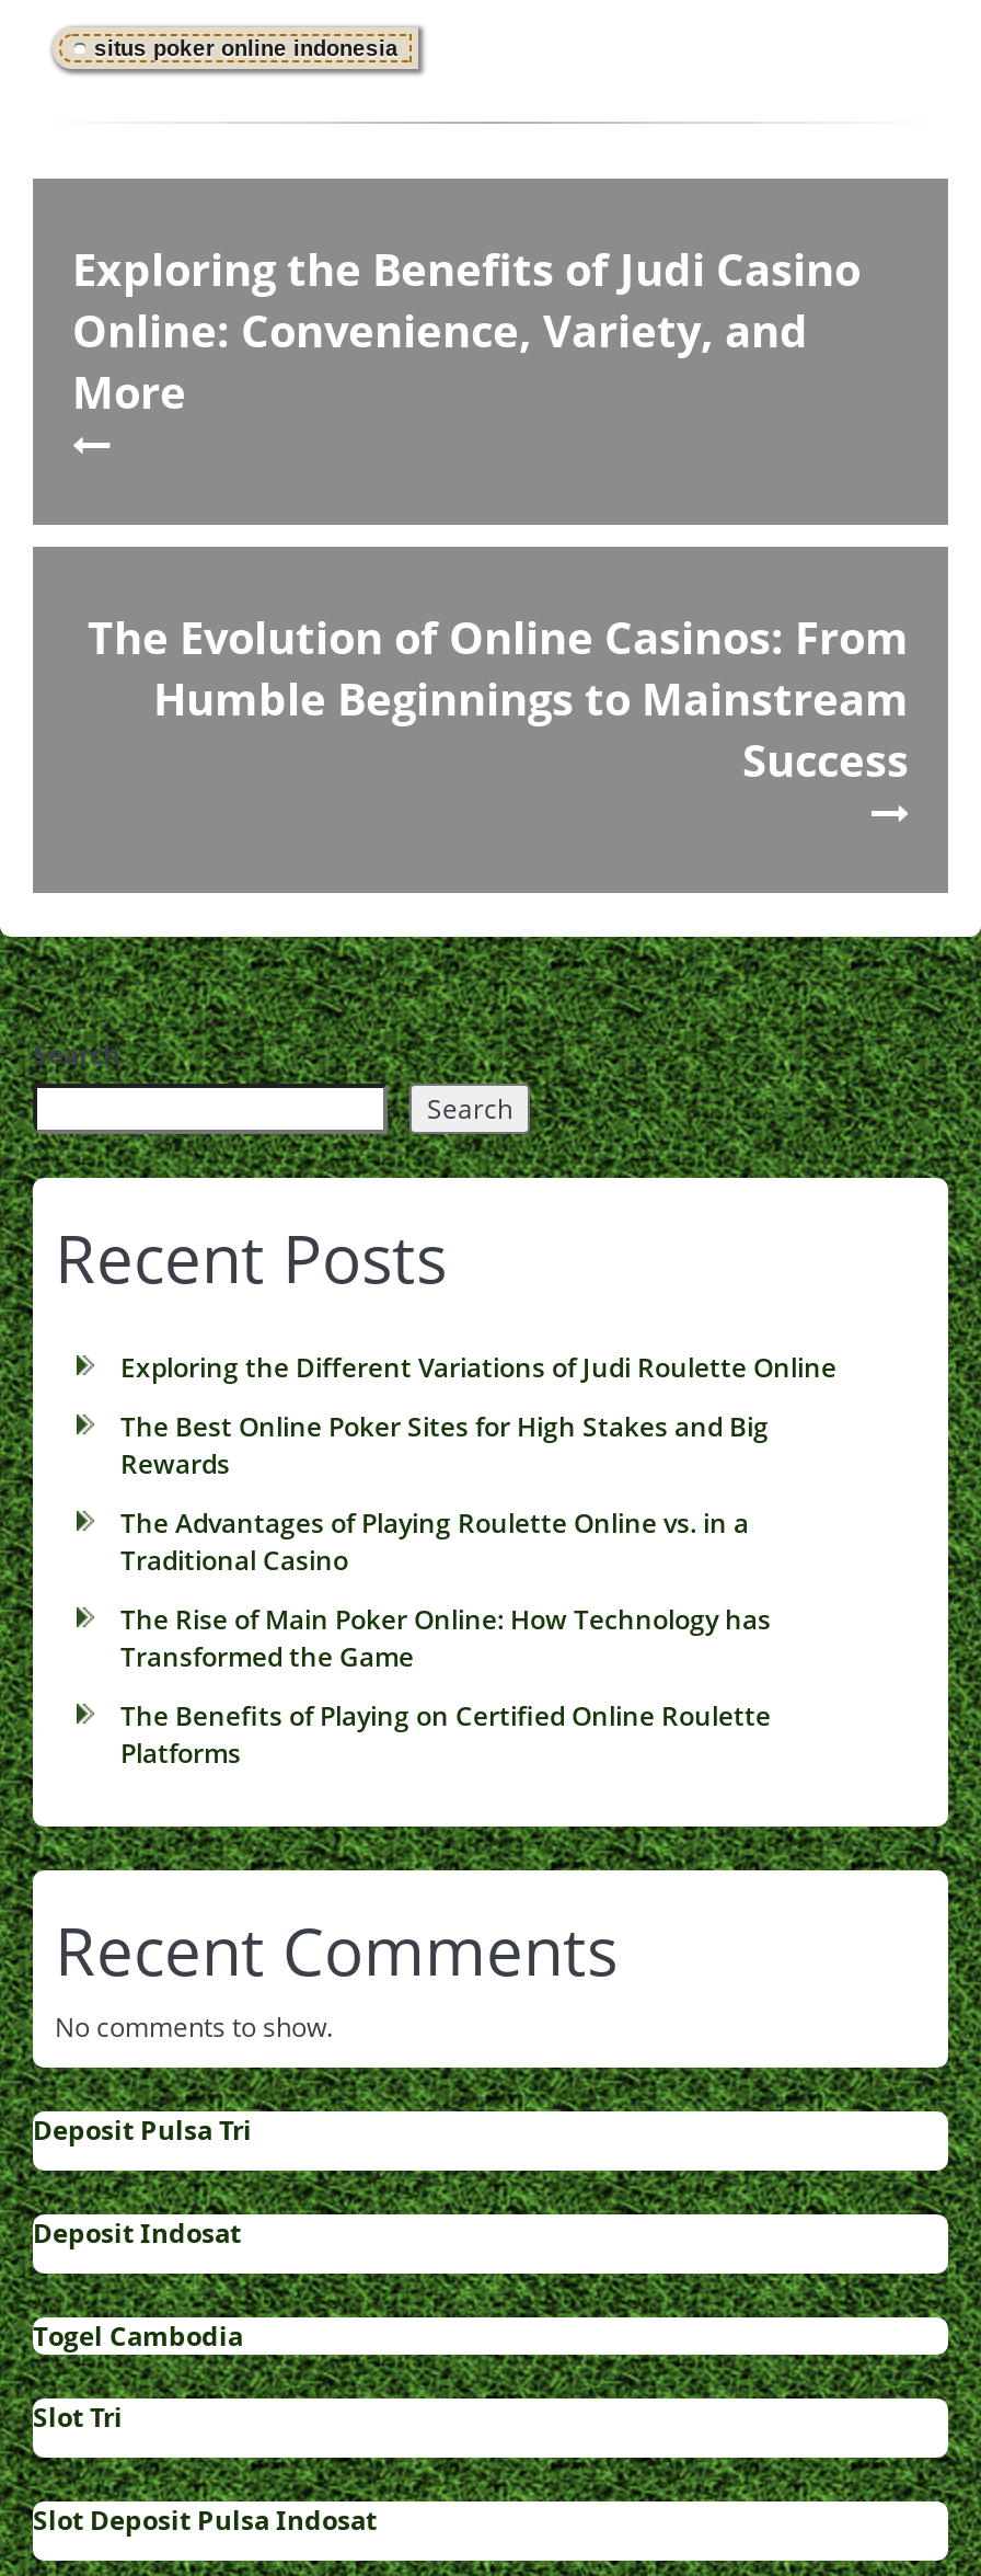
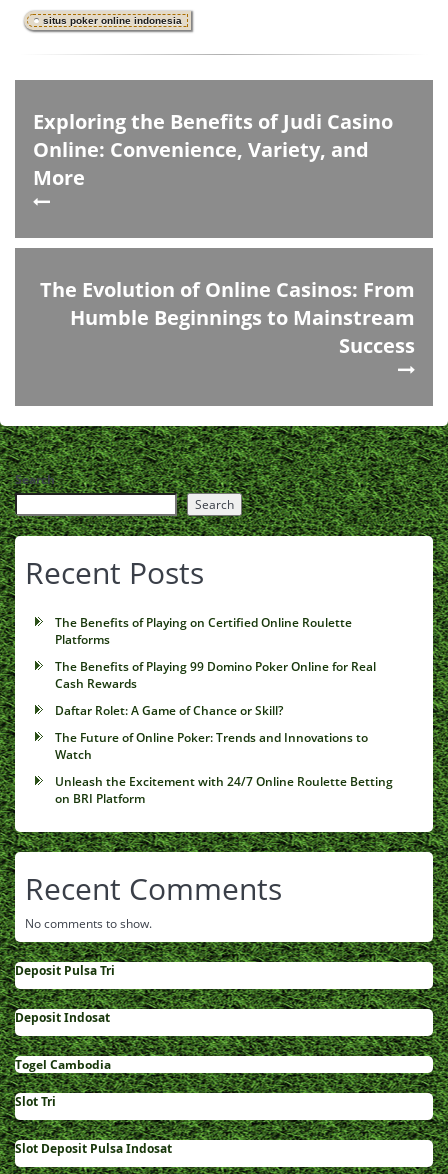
- Exploring the Different Variations of Judi Roulette Online
- The Best Online Poker Sites for High Stakes and Big
- Rewards
- The Advantages of Playing Roulette Online vs. in a
- Traditional Casino
- The Rise of Main Poker Online: How Technology has
- Transformed the Game

moved up: The Benefits of Playing on Certified Online Roulette | Platforms

+ The Benefits of Playing 99 Domino Poker Online for Real
+ Cash Rewards
+ Daftar Rolet: A Game of Chance or Skill?
+ The Future of Online Poker: Trends and Innovations to
+ Watch
+ Unleash the Excitement with 24/7 Online Roulette Betting
+ on BRI Platform
